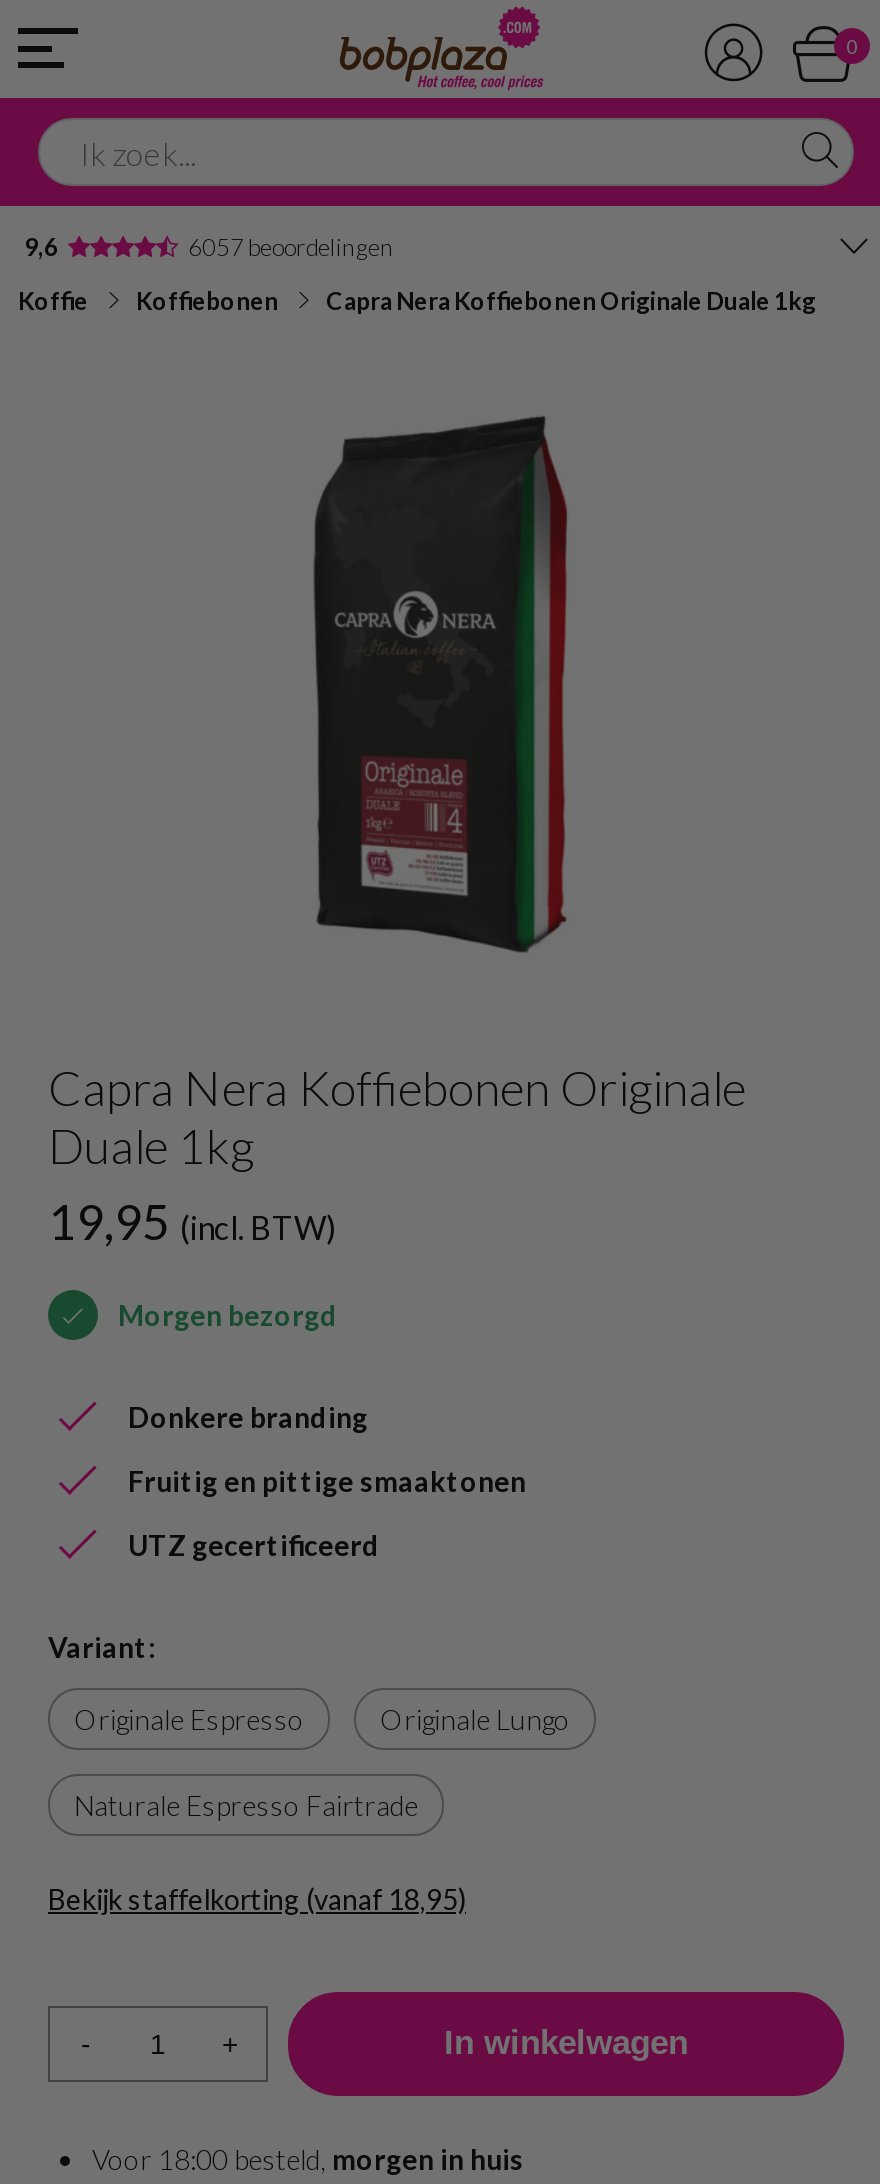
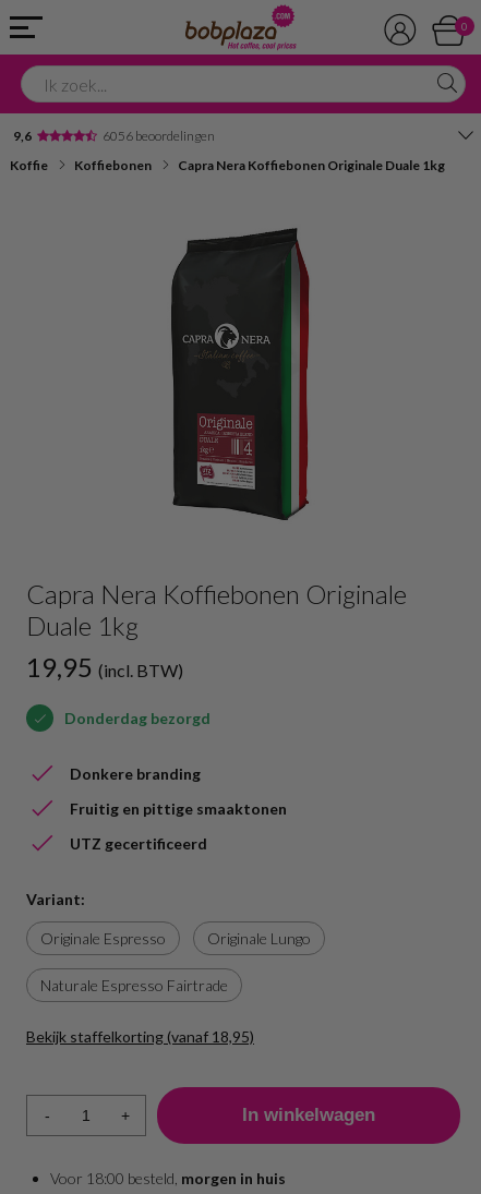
- 6057 beoordelingen
+ 6056 beoordelingen

- Morgen bezorgd
+ Donderdag bezorgd
